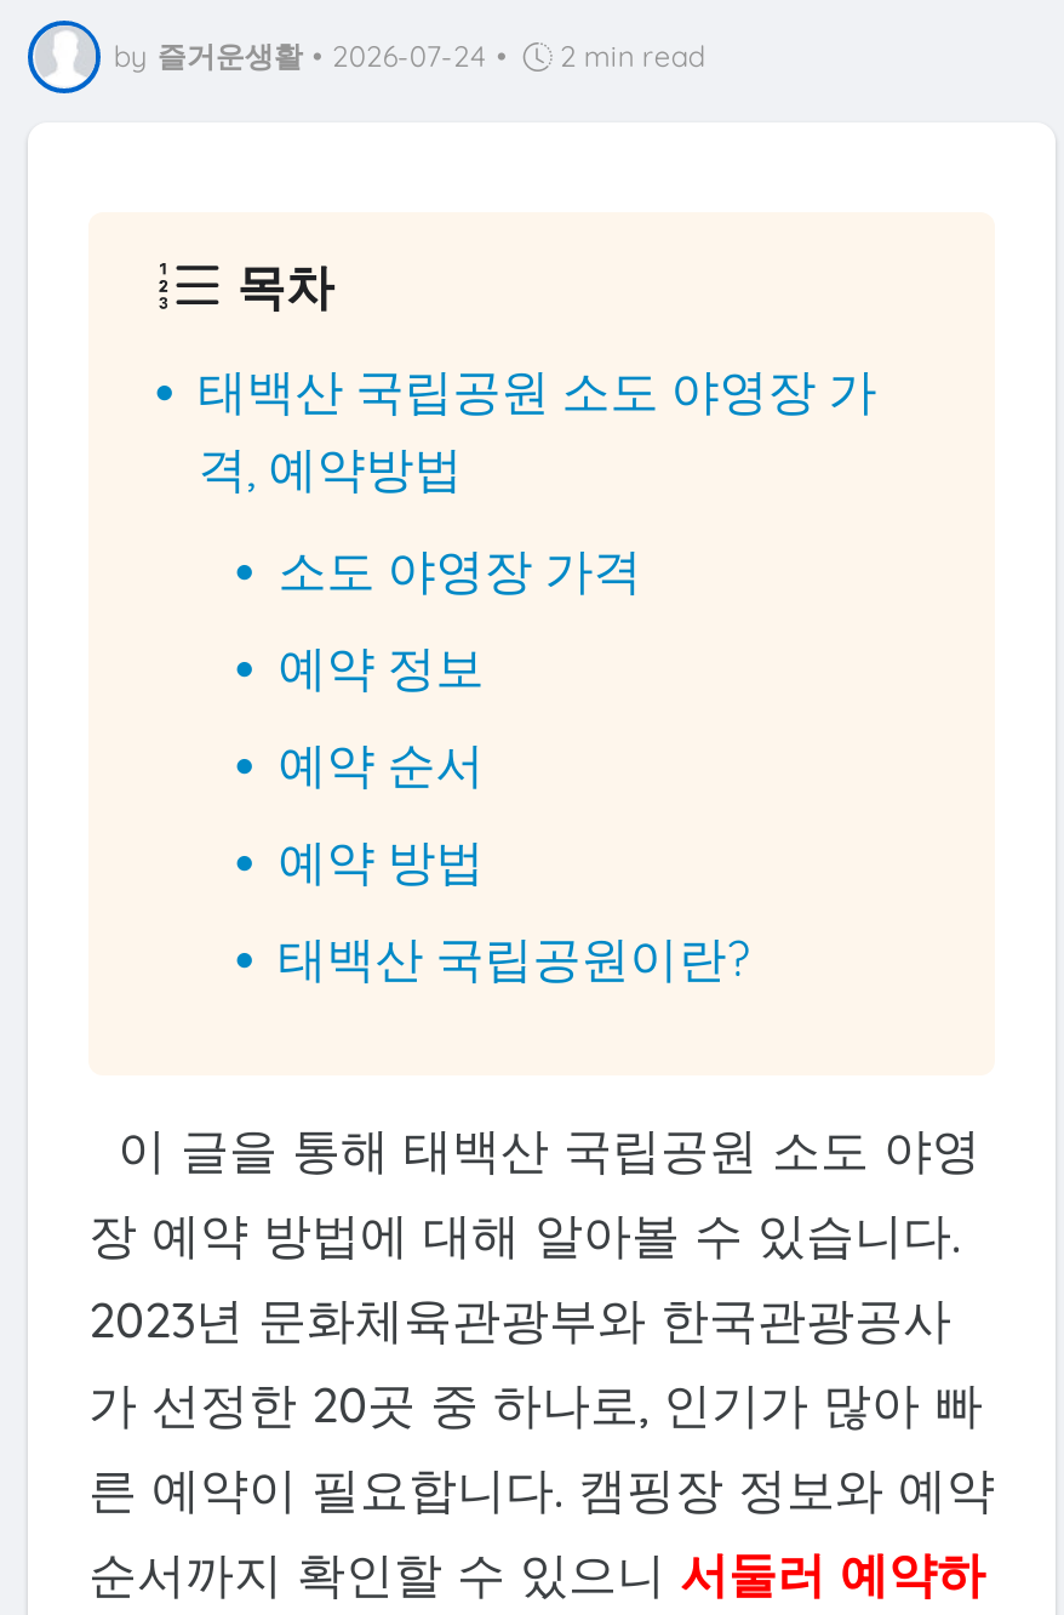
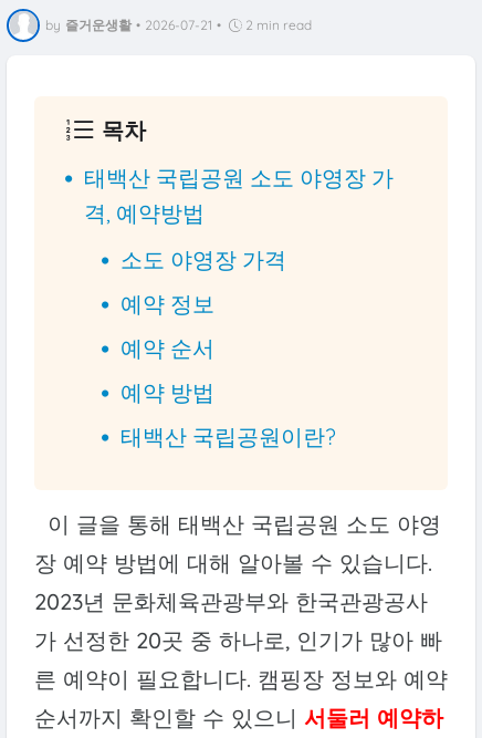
- by 즐거운생활 • 2026-07-24 •
+ by 즐거운생활 • 2026-07-21 •
